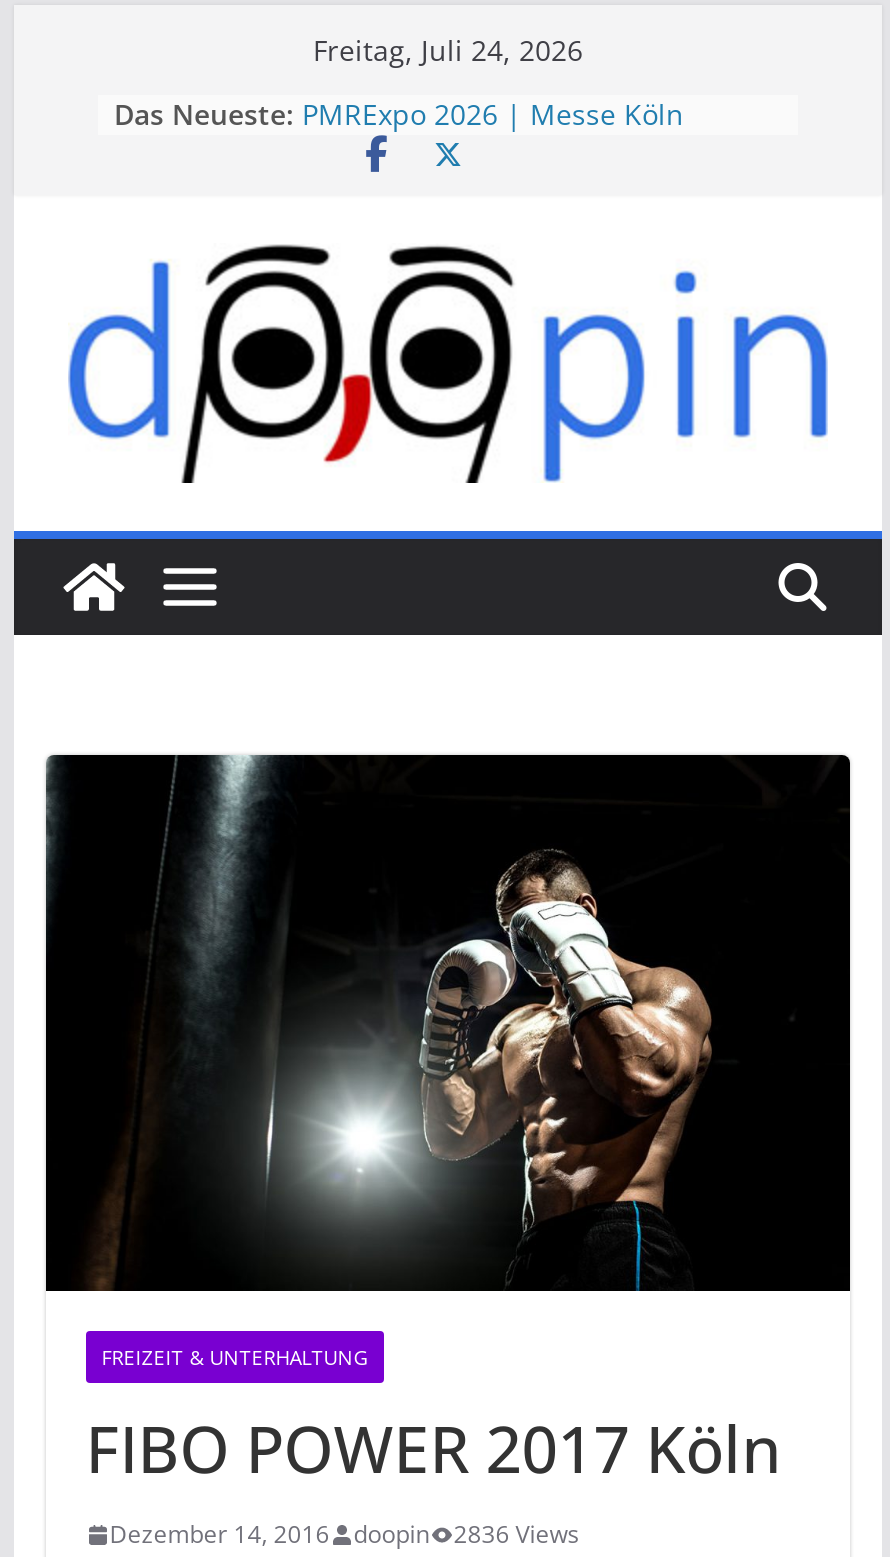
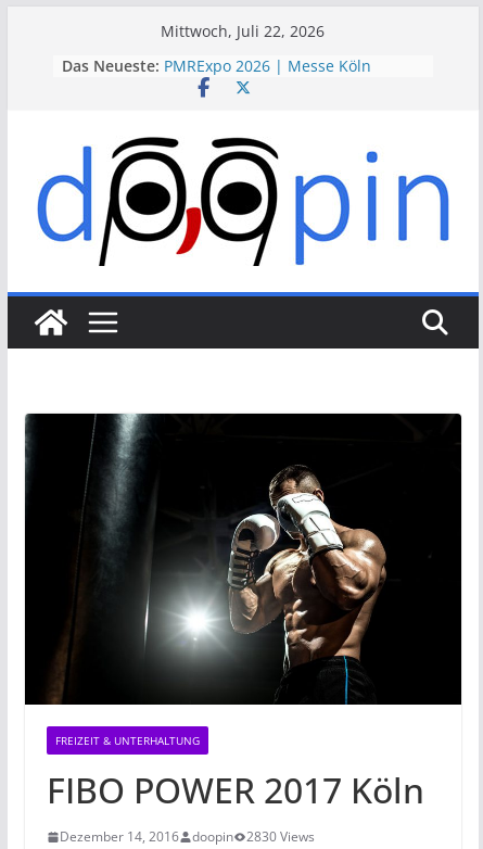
- Freitag, Juli 24, 2026
+ Mittwoch, Juli 22, 2026

- Dezember 14, 2016 doopin 2836 Views
+ Dezember 14, 2016 doopin 2830 Views
